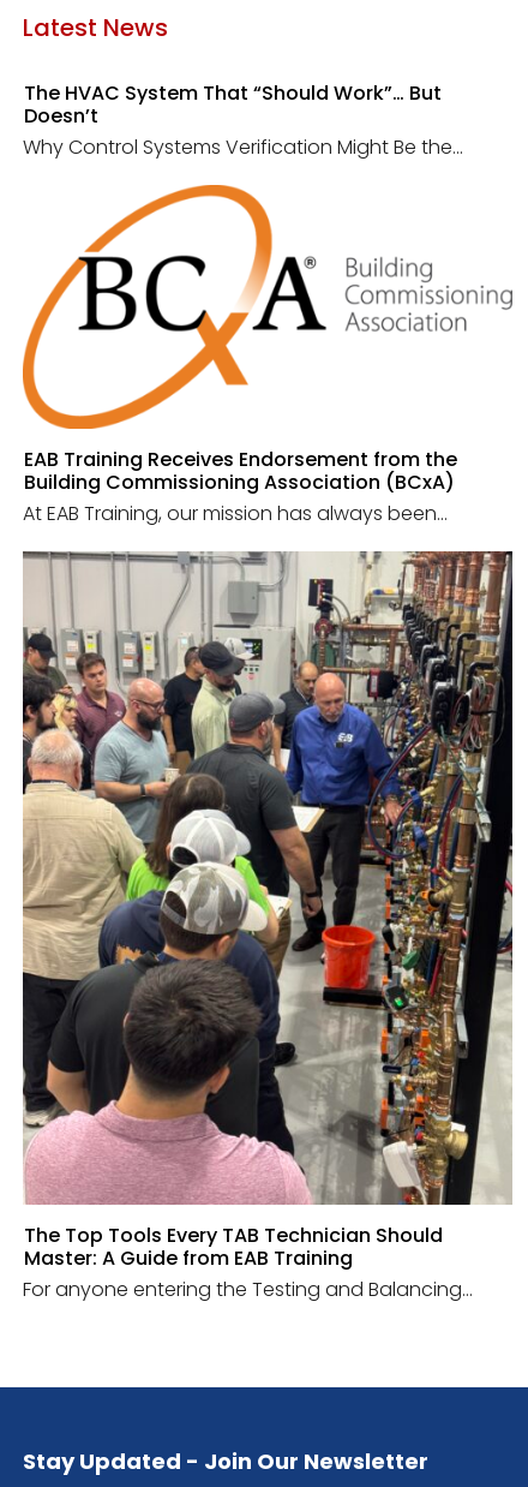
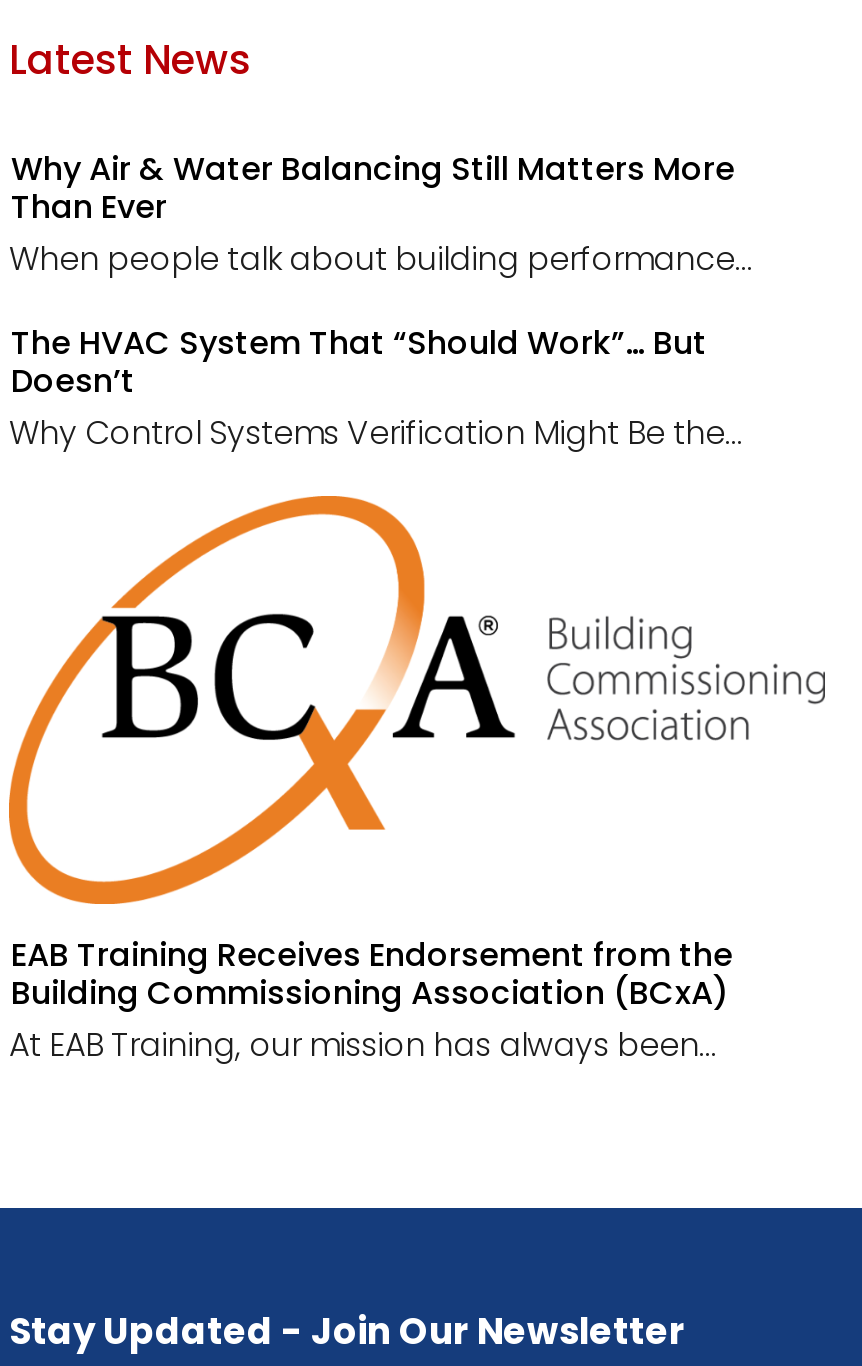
+ Why Air & Water Balancing Still Matters More
+ Than Ever
+ When people talk about building performance...

moved down: [image] | The HVAC System That “Should Work”… But | Doesn’t | Why Control Systems Verification Might Be the... | EAB Training Receives Endorsement from the | Building Commissioning Association (BCxA) | At EAB Training, our mission has always been...

- [image]
- The Top Tools Every TAB Technician Should
- Master: A Guide from EAB Training
- For anyone entering the Testing and Balancing...
